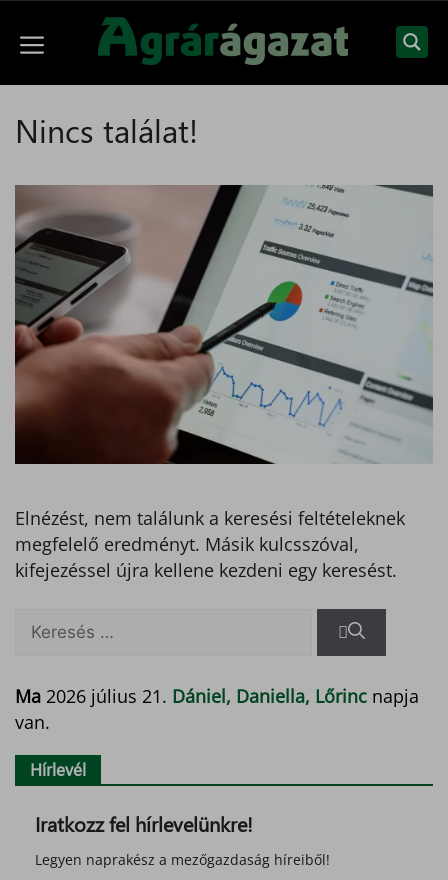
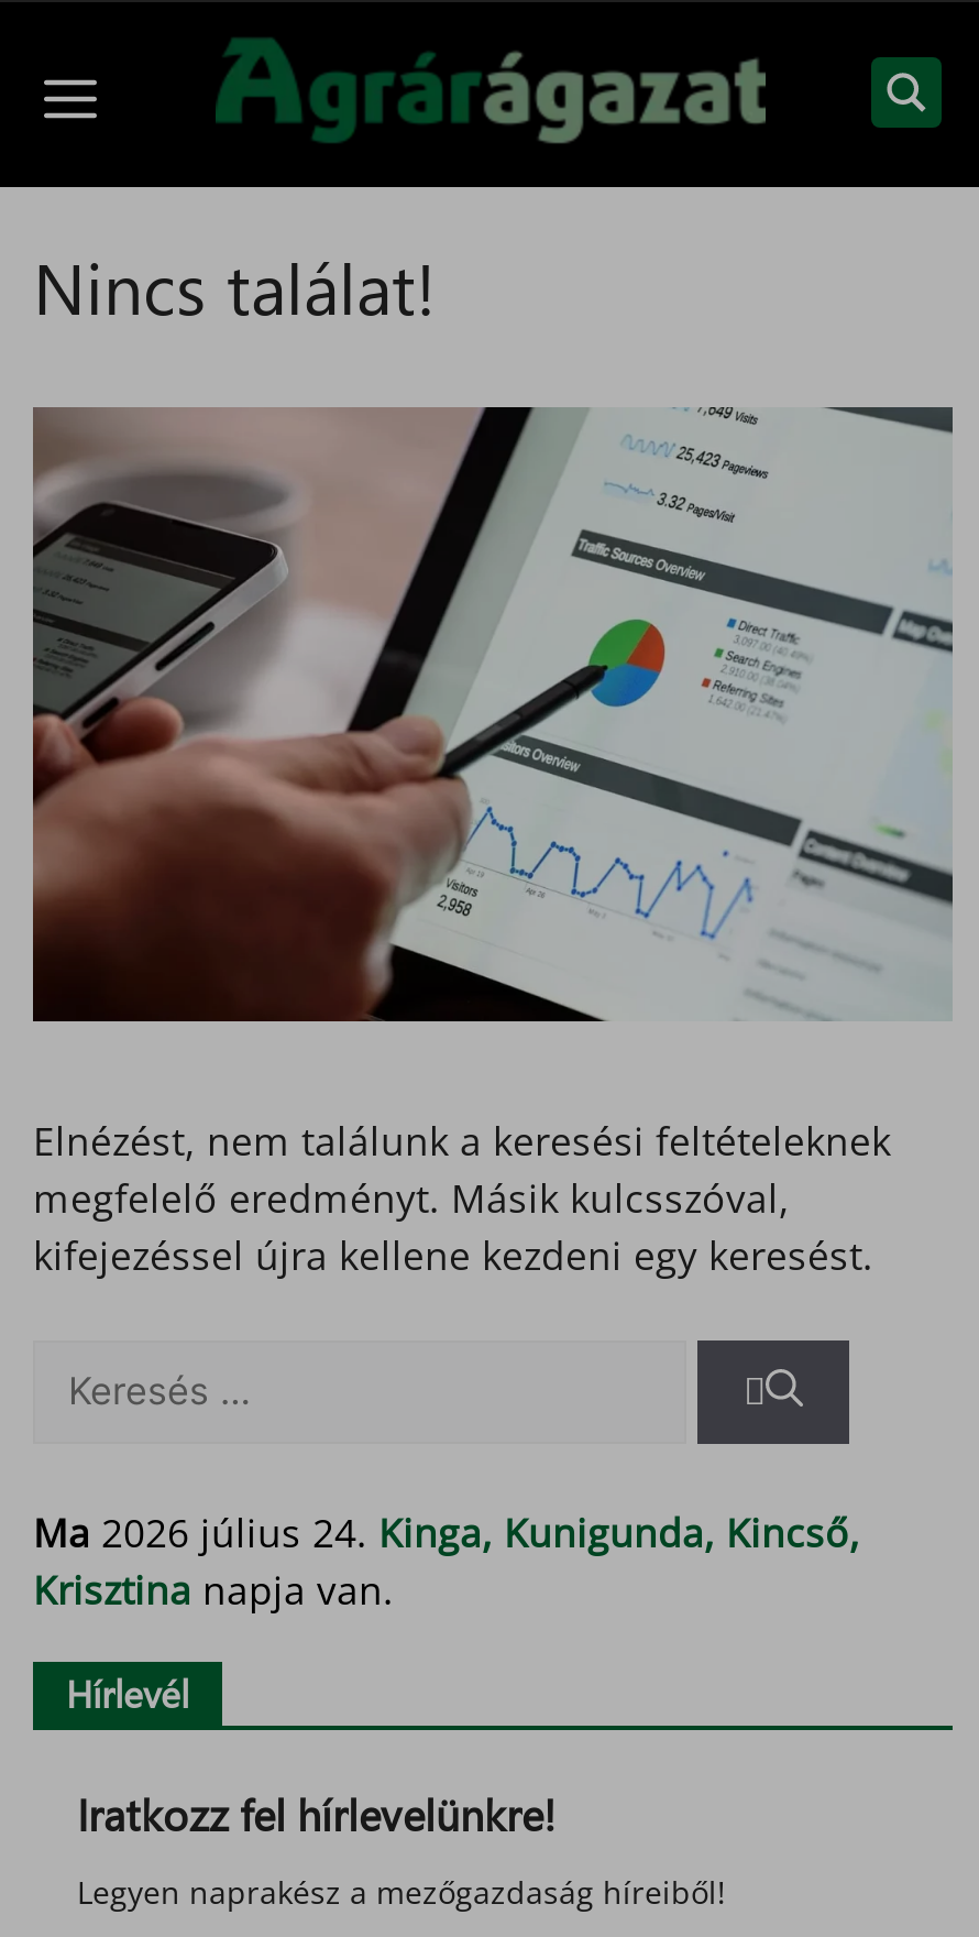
- Ma 2026 július 21. Dániel, Daniella, Lőrinc napja
- van.
+ Ma 2026 július 24. Kinga, Kunigunda, Kincső,
+ Krisztina napja van.
